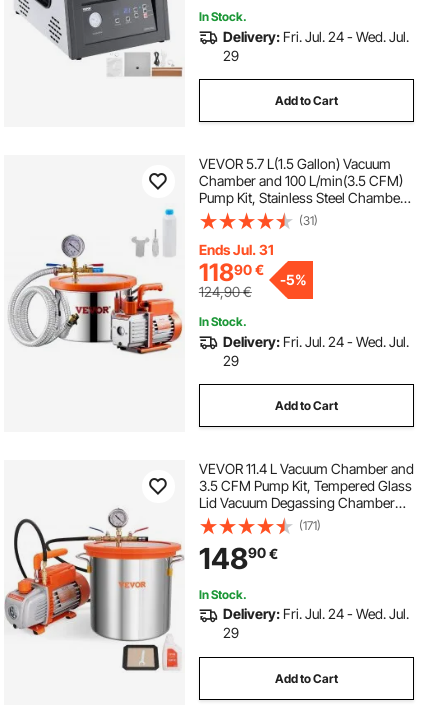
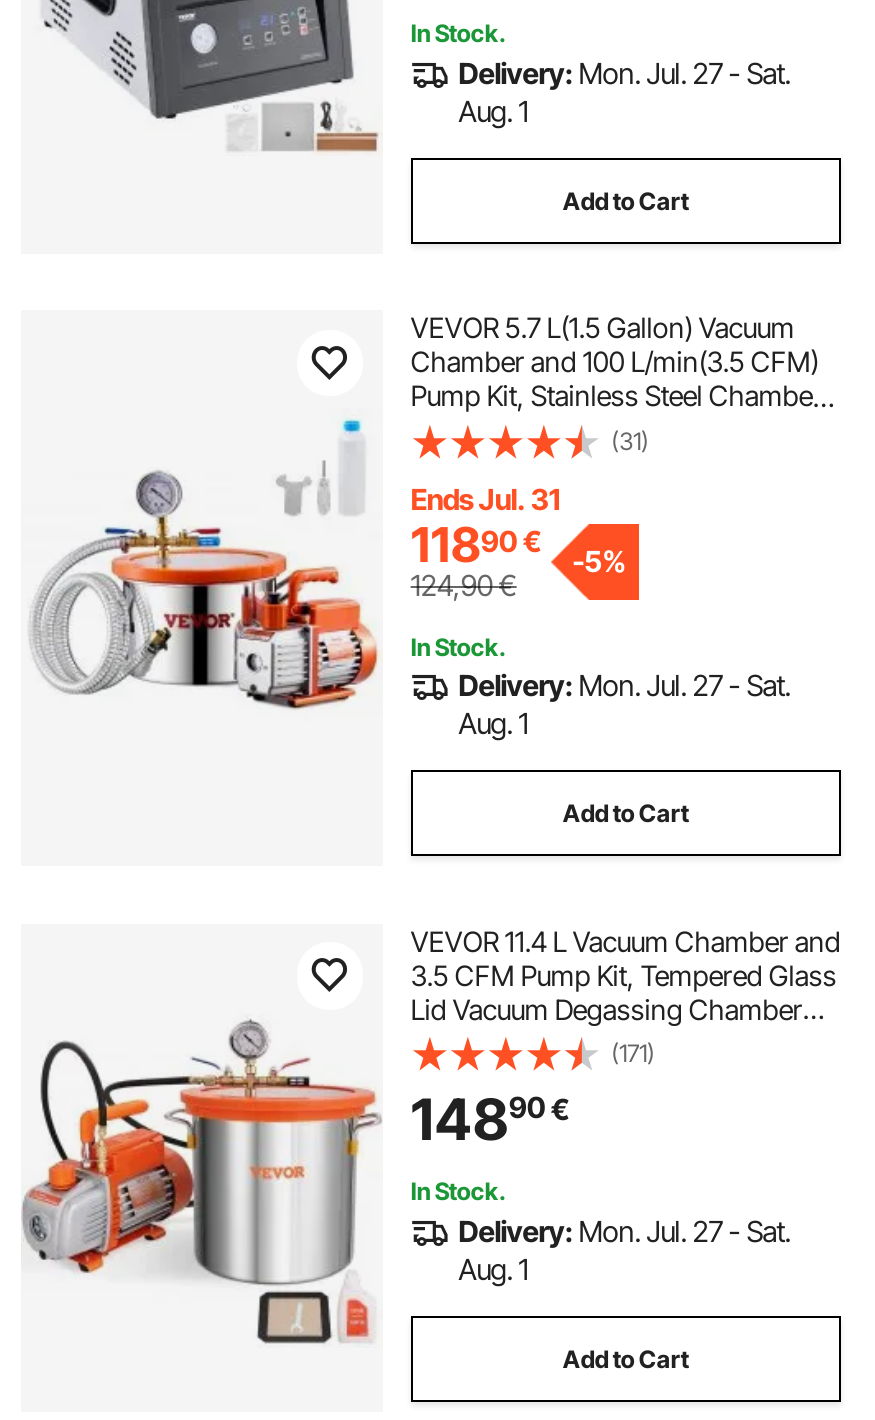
- Delivery: Fri. Jul. 24 - Wed. Jul.
- 29
+ Delivery: Mon. Jul. 27 - Sat.
+ Aug. 1

- Delivery: Fri. Jul. 24 - Wed. Jul.
- 29
+ Delivery: Mon. Jul. 27 - Sat.
+ Aug. 1

- Delivery: Fri. Jul. 24 - Wed. Jul.
- 29
+ Delivery: Mon. Jul. 27 - Sat.
+ Aug. 1
